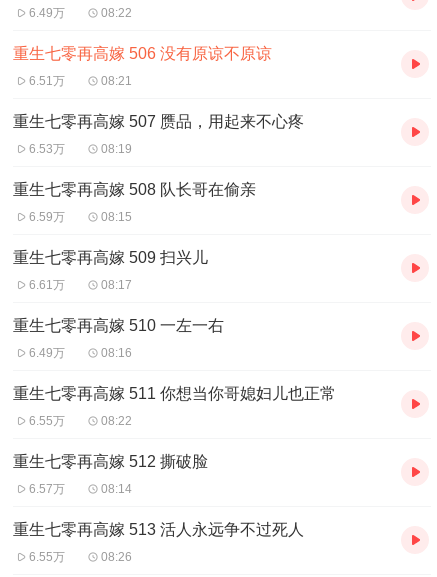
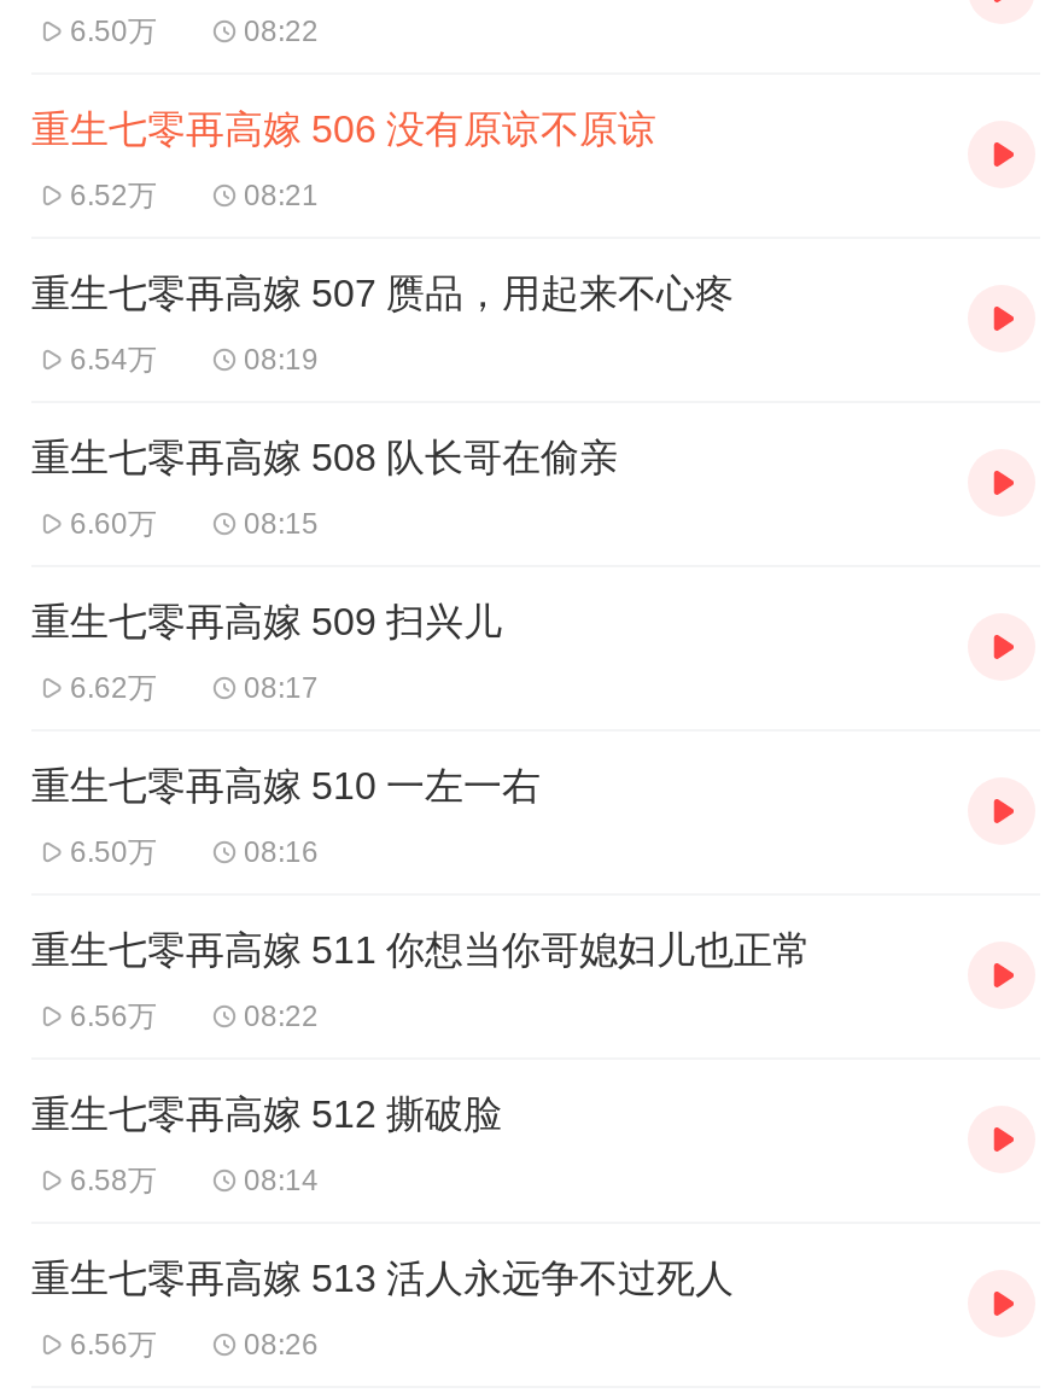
- 6.49万
+ 6.50万

- 6.51万
+ 6.52万

- 6.53万
+ 6.54万

- 6.59万
+ 6.60万

- 6.61万
+ 6.62万

- 6.49万
+ 6.50万

- 6.55万
+ 6.56万

- 6.57万
+ 6.58万

- 6.55万
+ 6.56万
